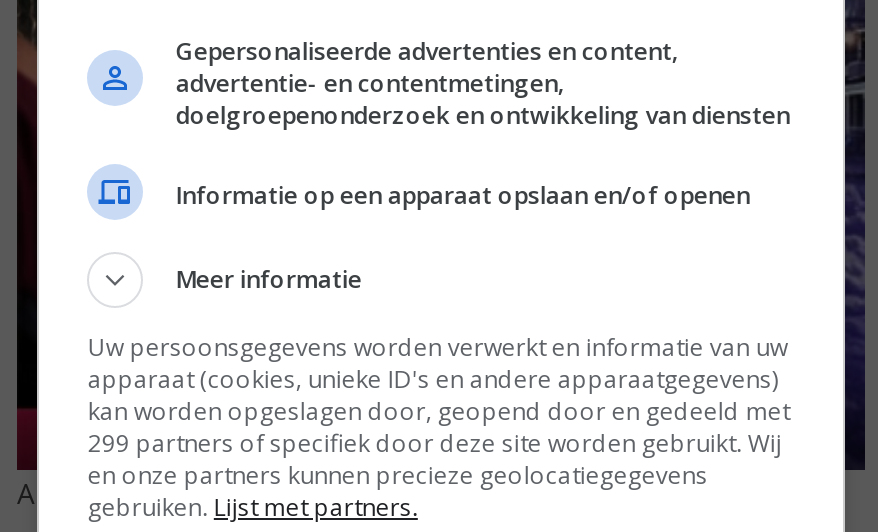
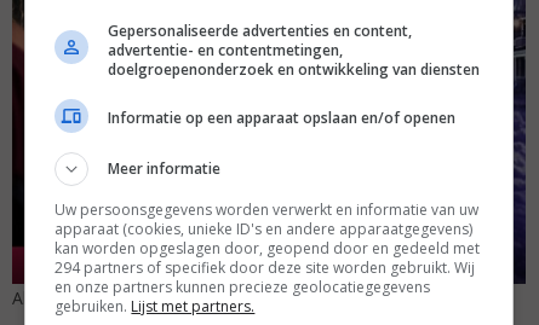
- 299 partners of specifiek door deze site worden gebruikt. Wij
+ 294 partners of specifiek door deze site worden gebruikt. Wij
